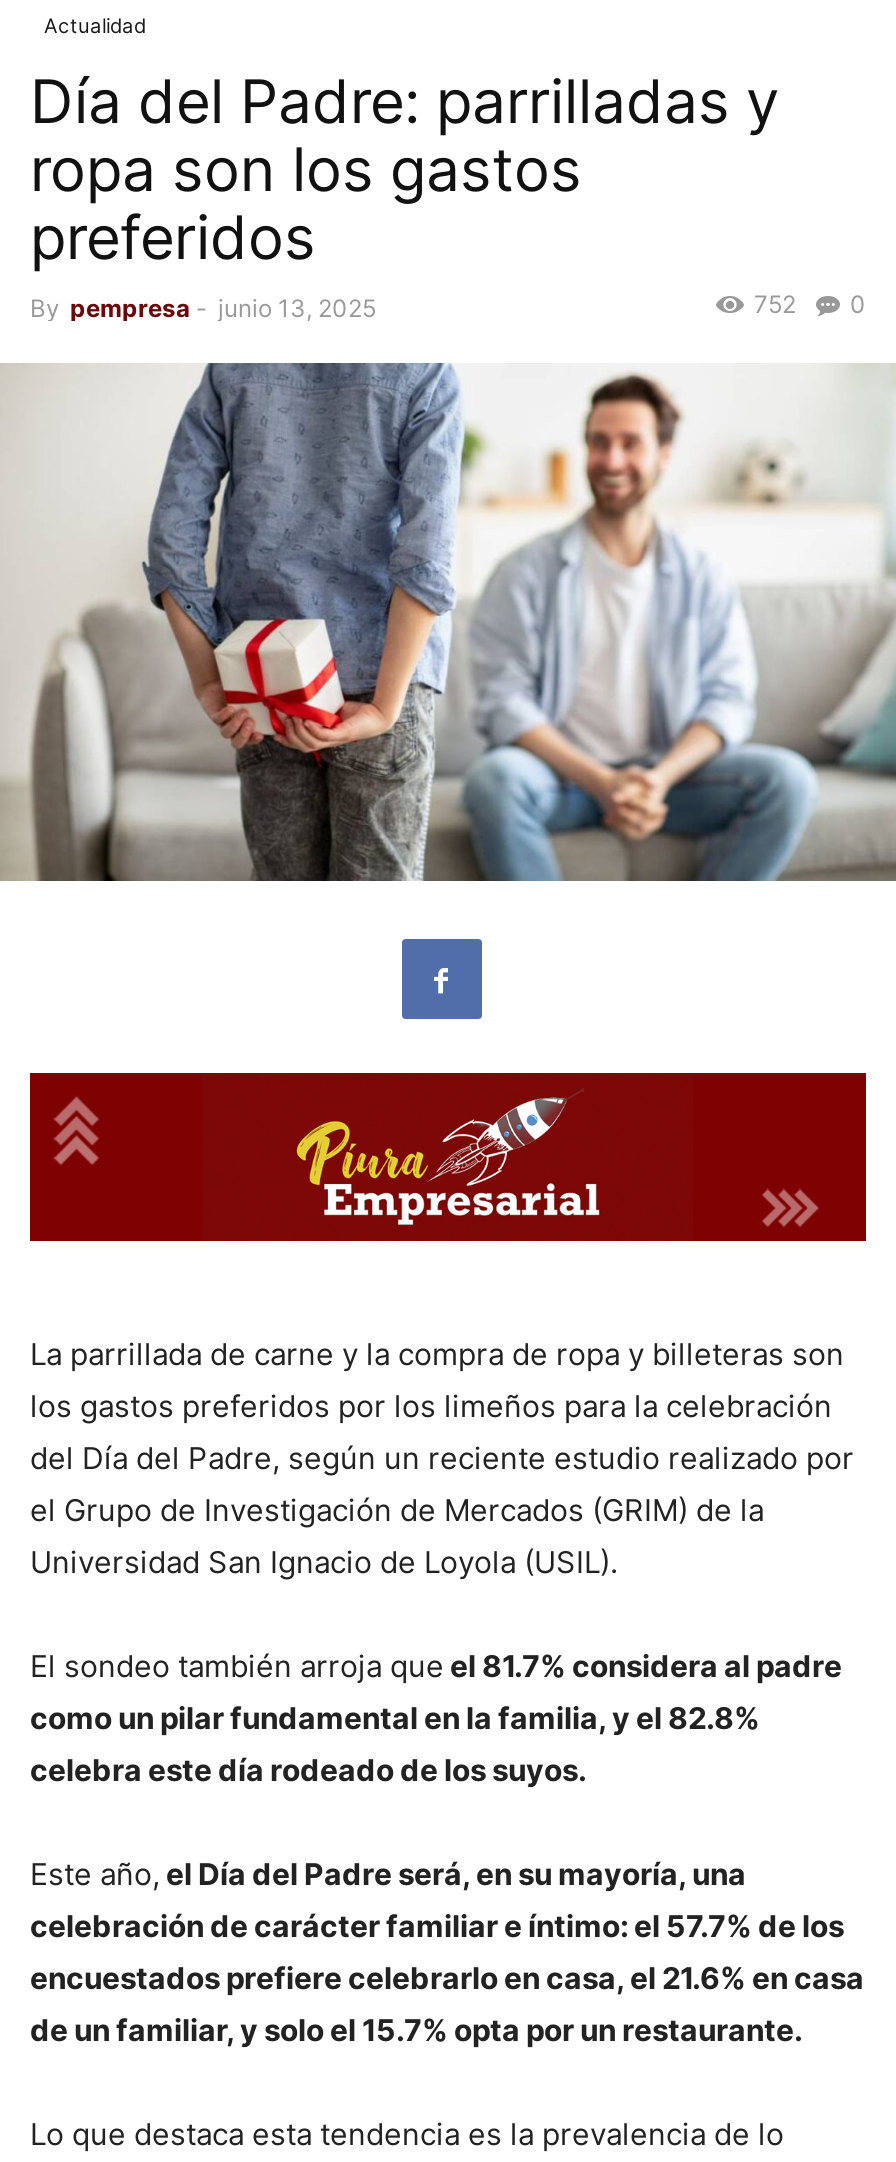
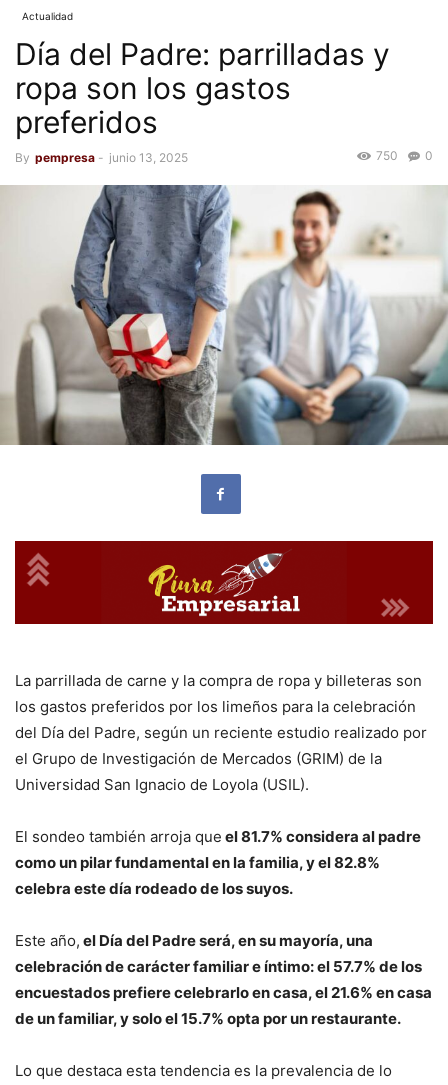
- 752 0
+ 750 0
